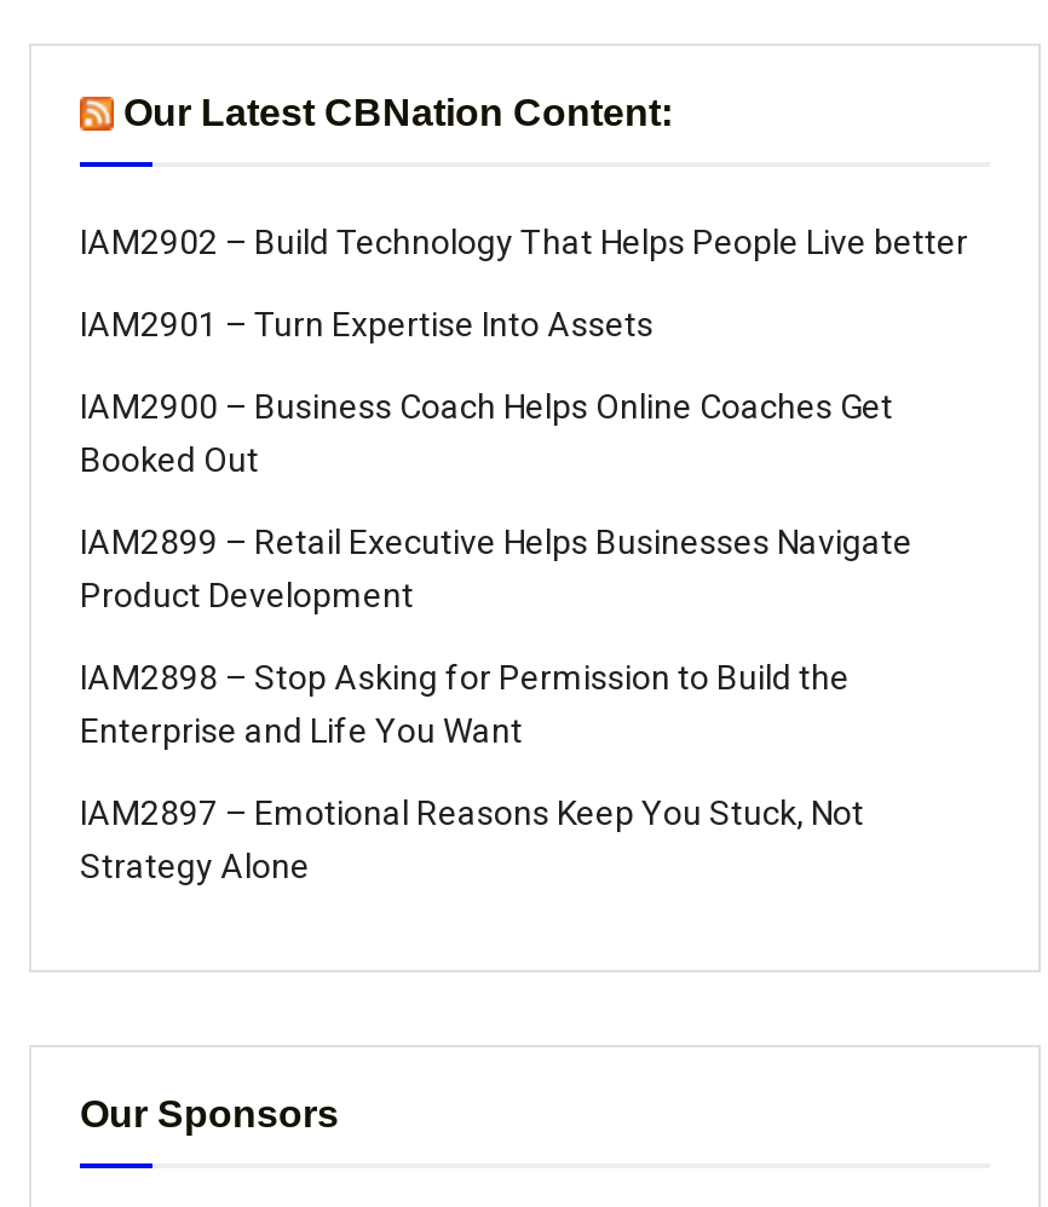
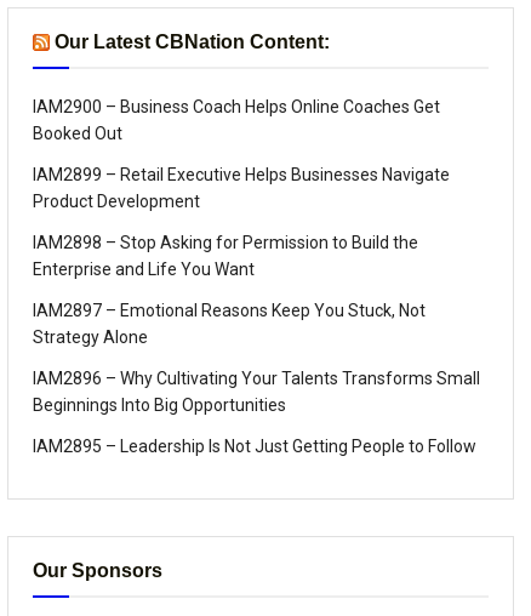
- IAM2902 – Build Technology That Helps People Live better
- IAM2901 – Turn Expertise Into Assets

moved up: IAM2900 – Business Coach Helps Online Coaches Get | Booked Out | IAM2899 – Retail Executive Helps Businesses Navigate | Product Development | IAM2898 – Stop Asking for Permission to Build the | Enterprise and Life You Want | IAM2897 – Emotional Reasons Keep You Stuck, Not | Strategy Alone

+ IAM2896 – Why Cultivating Your Talents Transforms Small
+ Beginnings Into Big Opportunities
+ IAM2895 – Leadership Is Not Just Getting People to Follow
